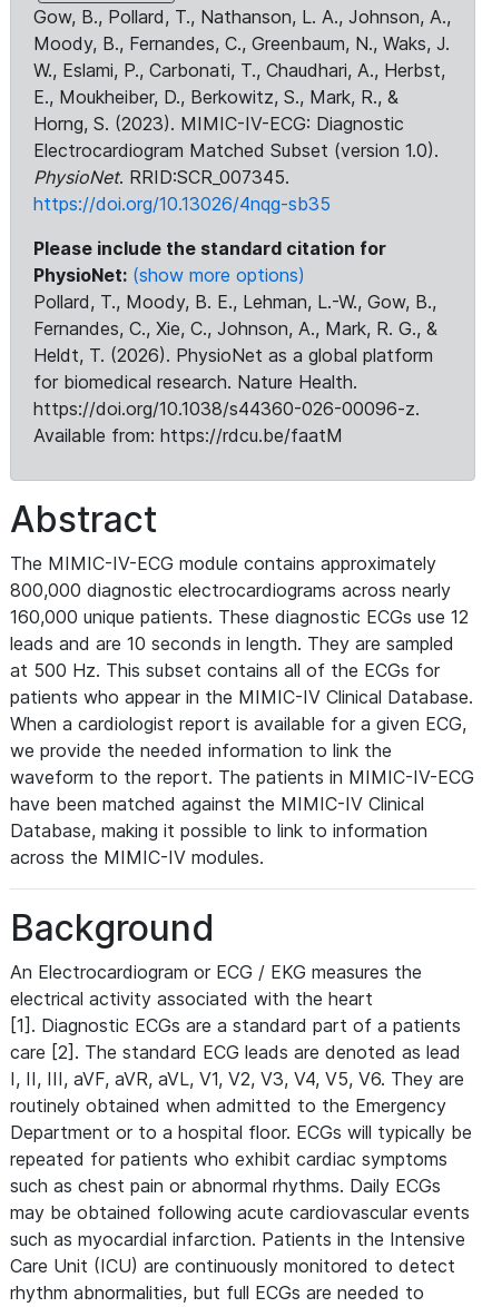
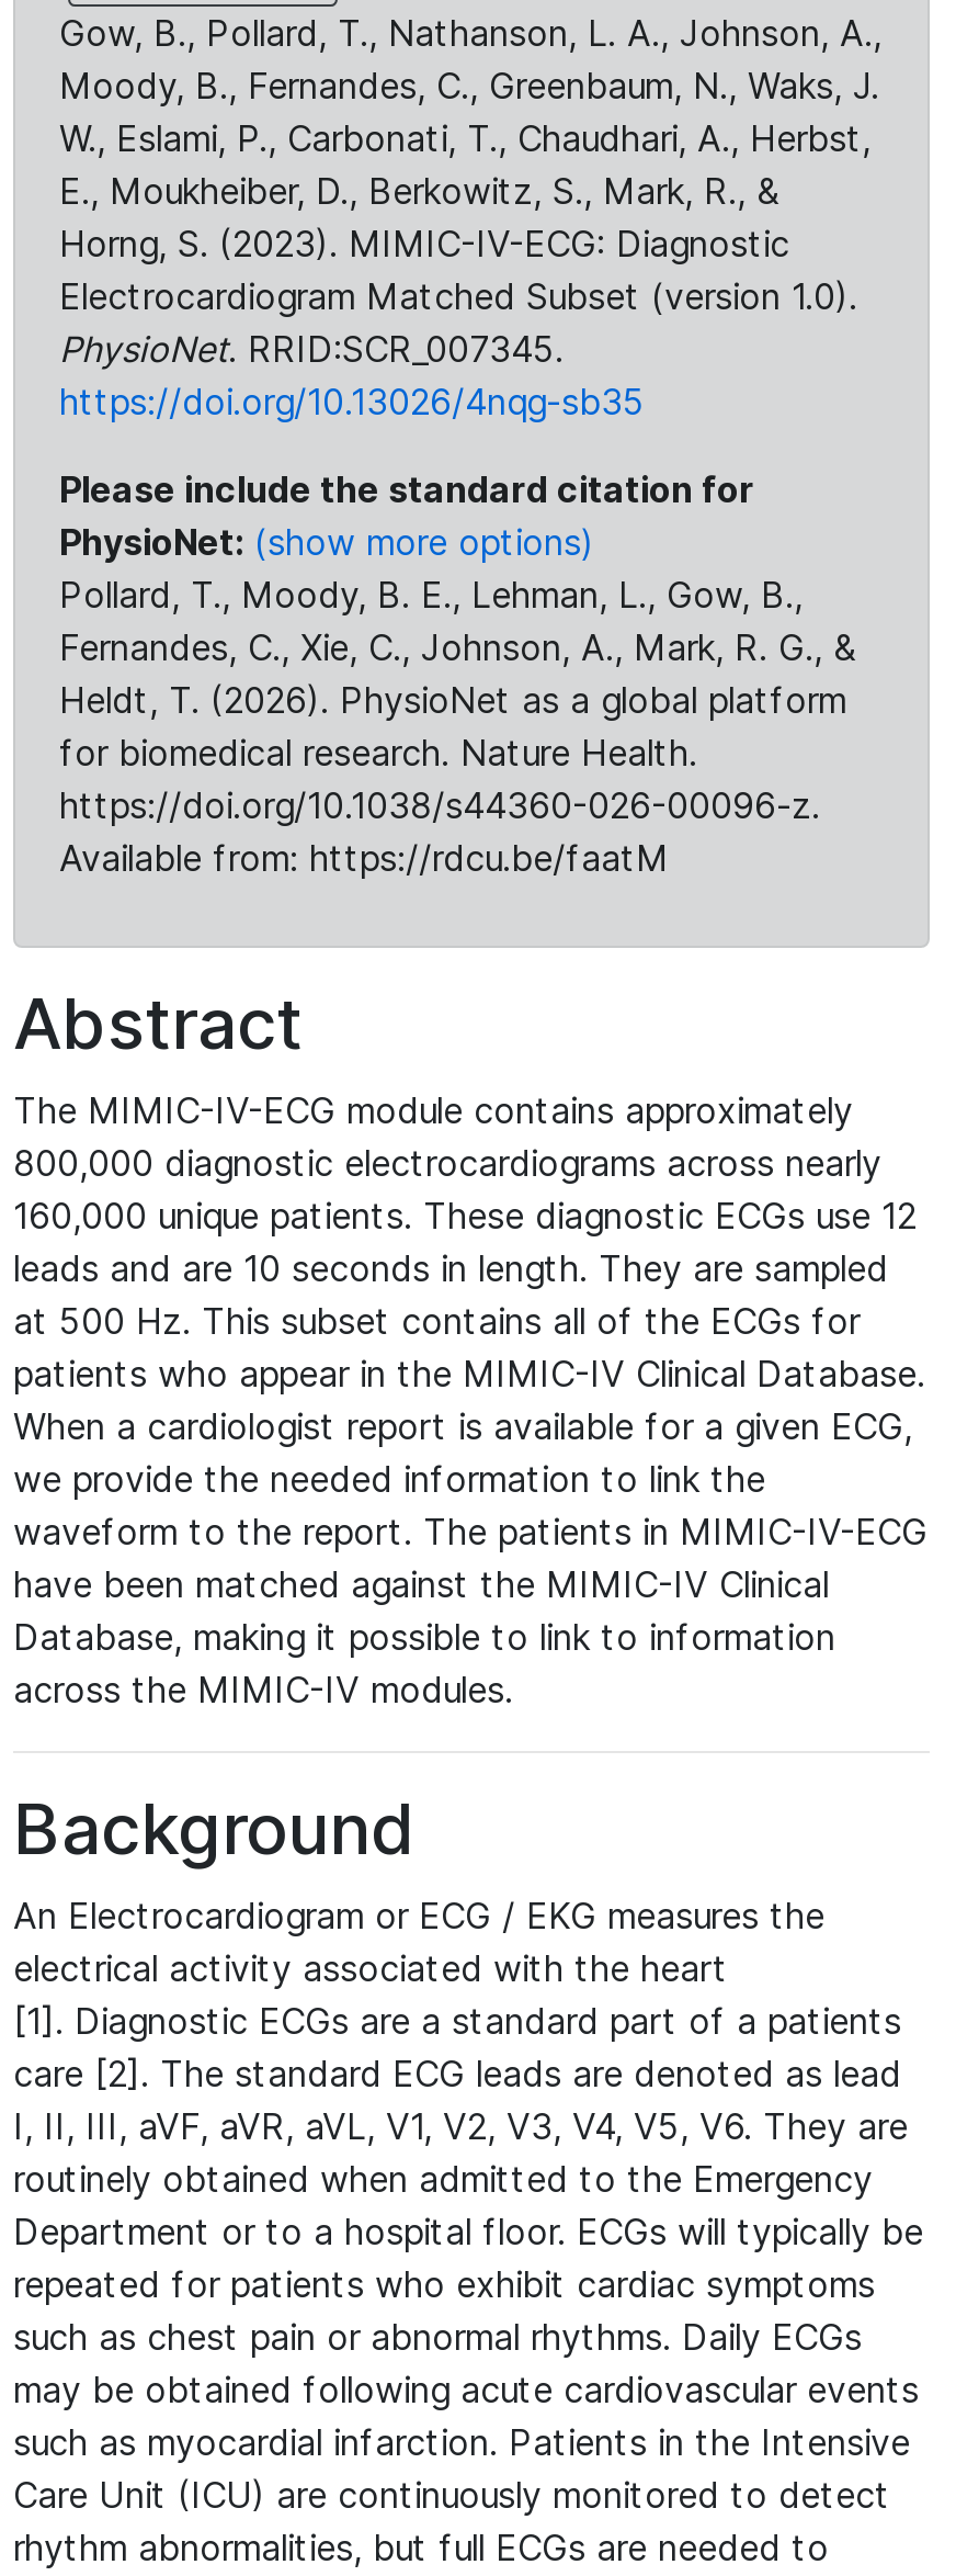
- Pollard, T., Moody, B. E., Lehman, L.-W., Gow, B.,
+ Pollard, T., Moody, B. E., Lehman, L., Gow, B.,
